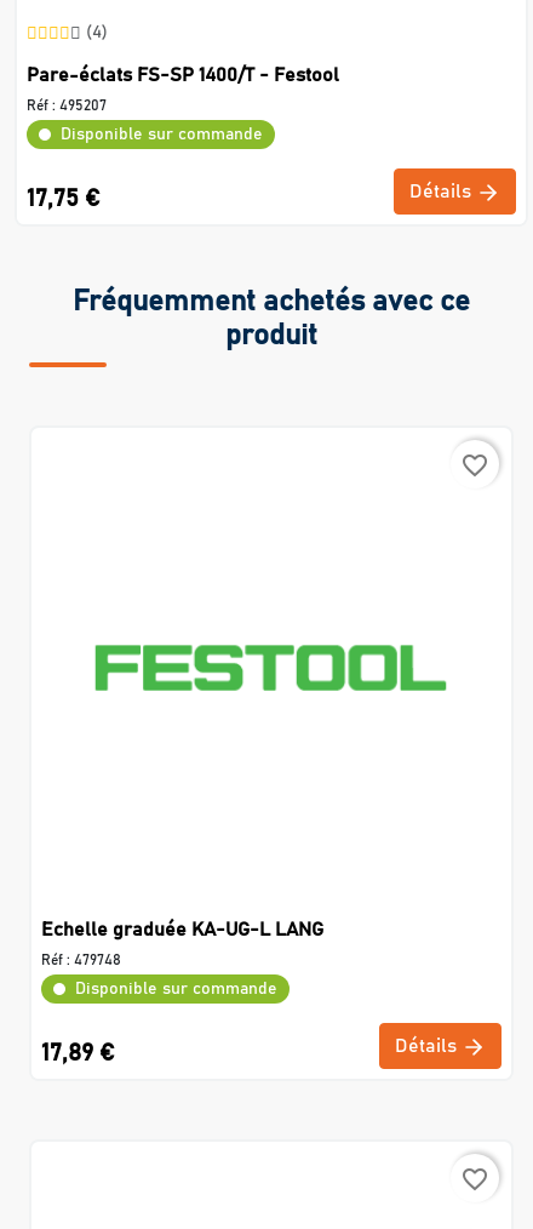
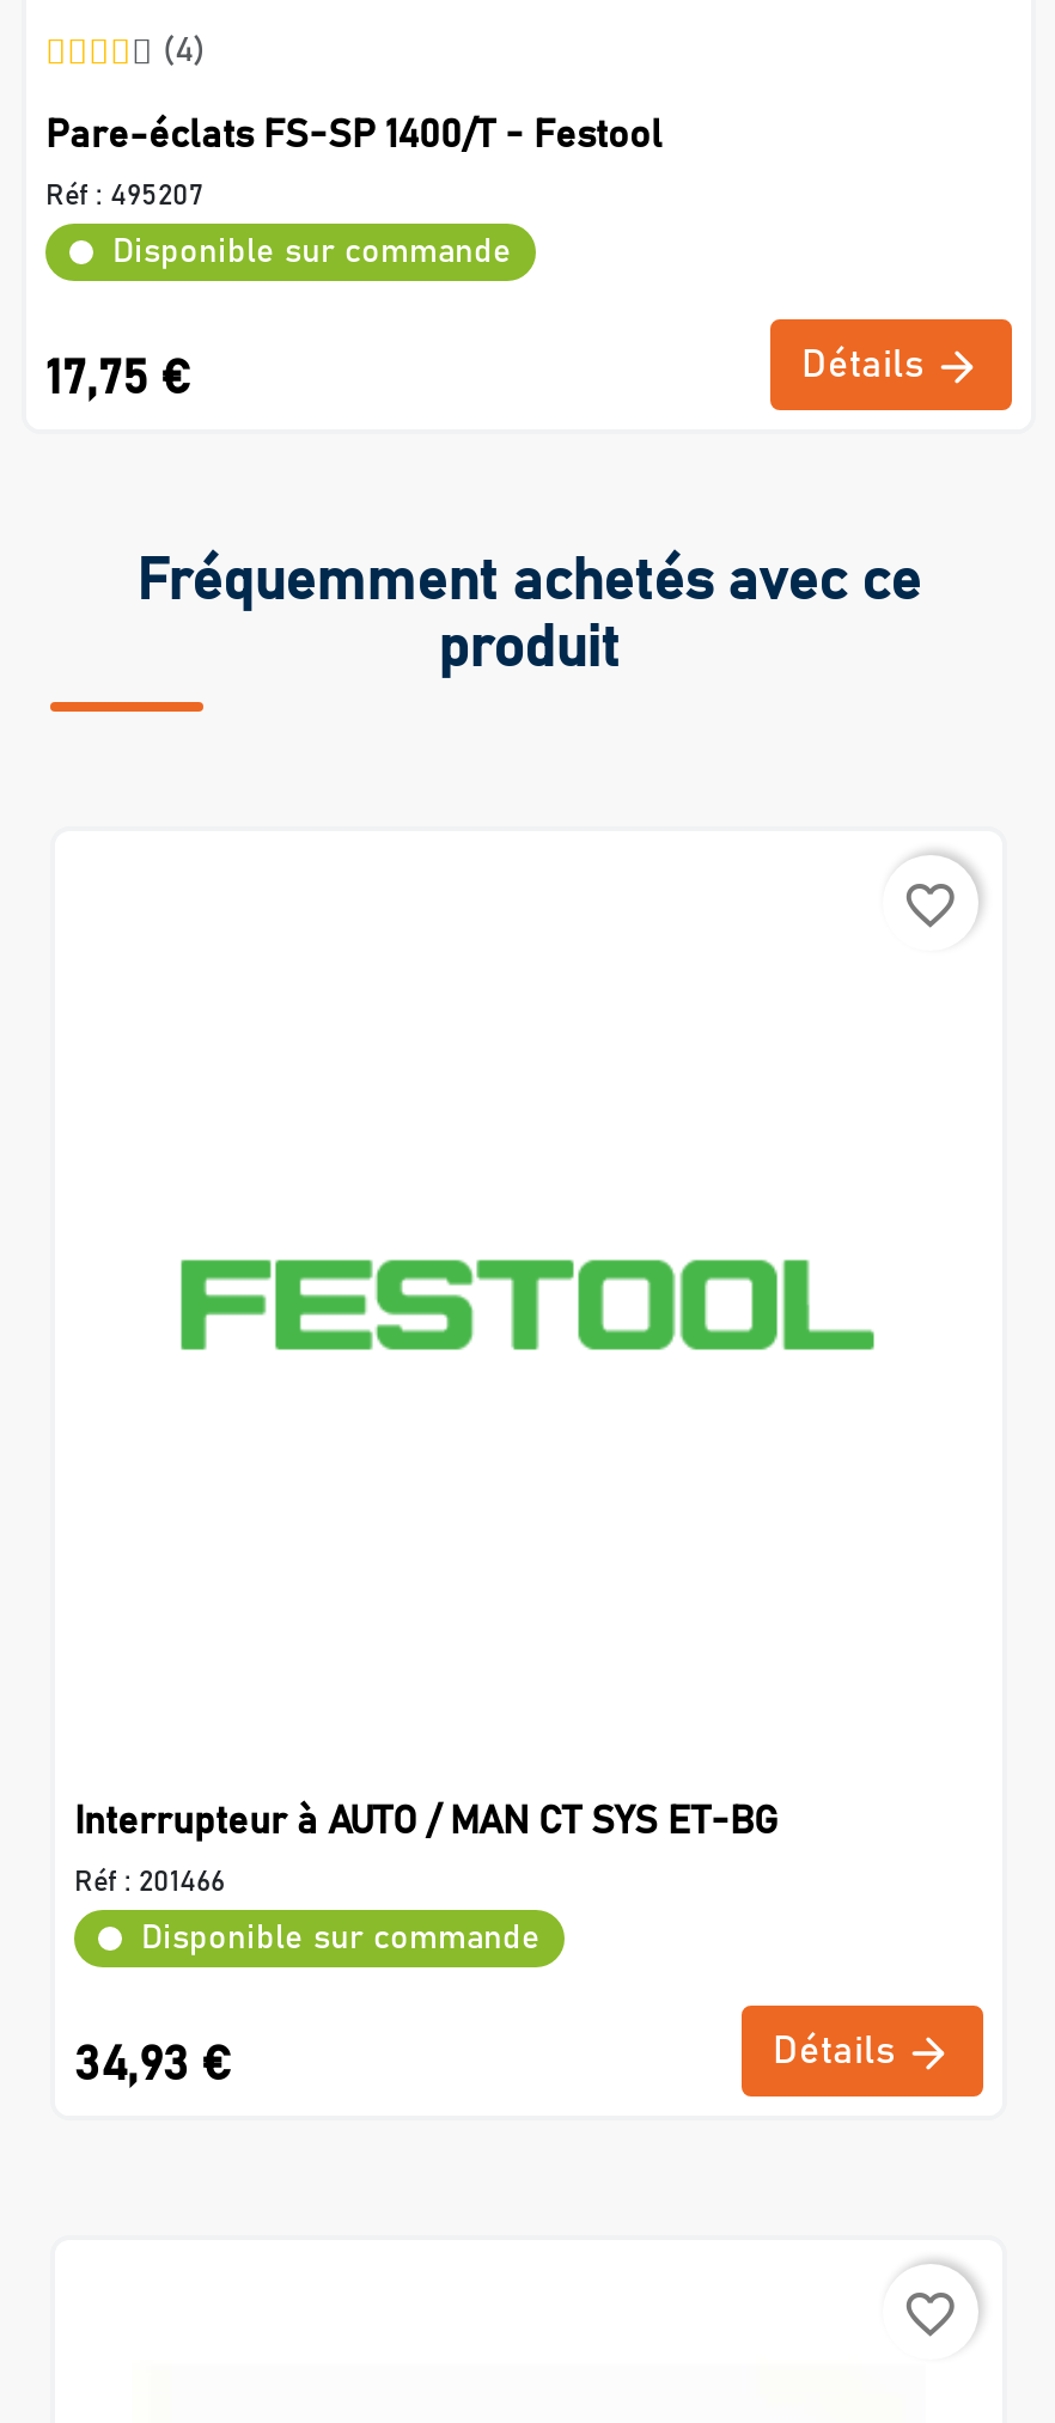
- Echelle graduée KA-UG-L LANG
+ Interrupteur à AUTO / MAN CT SYS ET-BG

- Réf : 479748
+ Réf : 201466

- 17,89 €
+ 34,93 €
